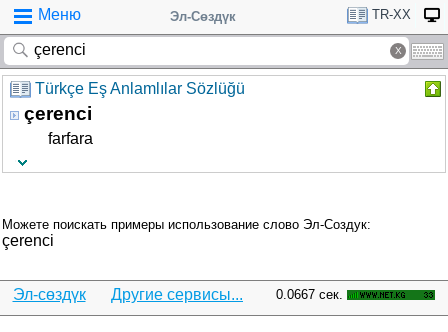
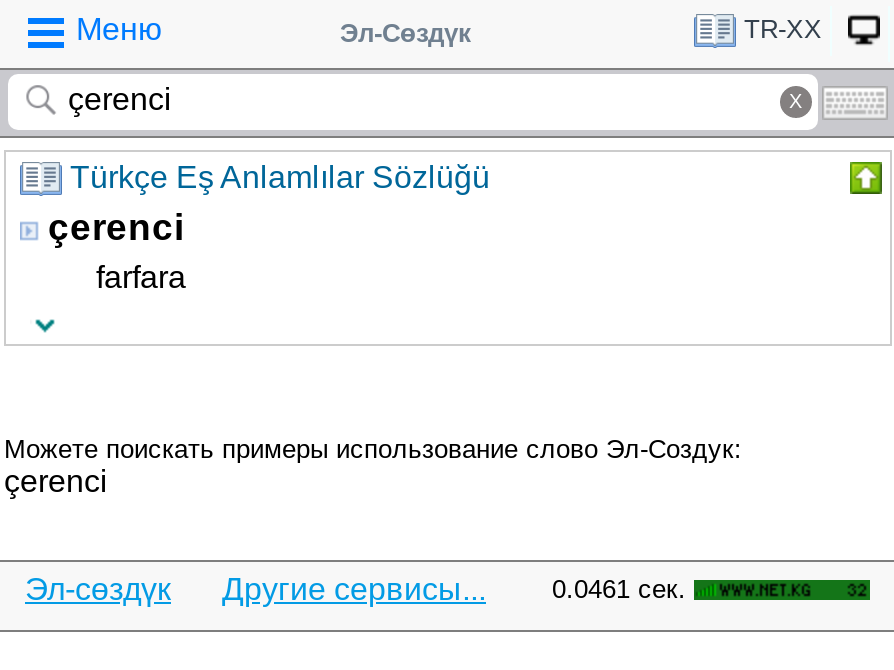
- 0.0667 сек.
+ 0.0461 сек.
